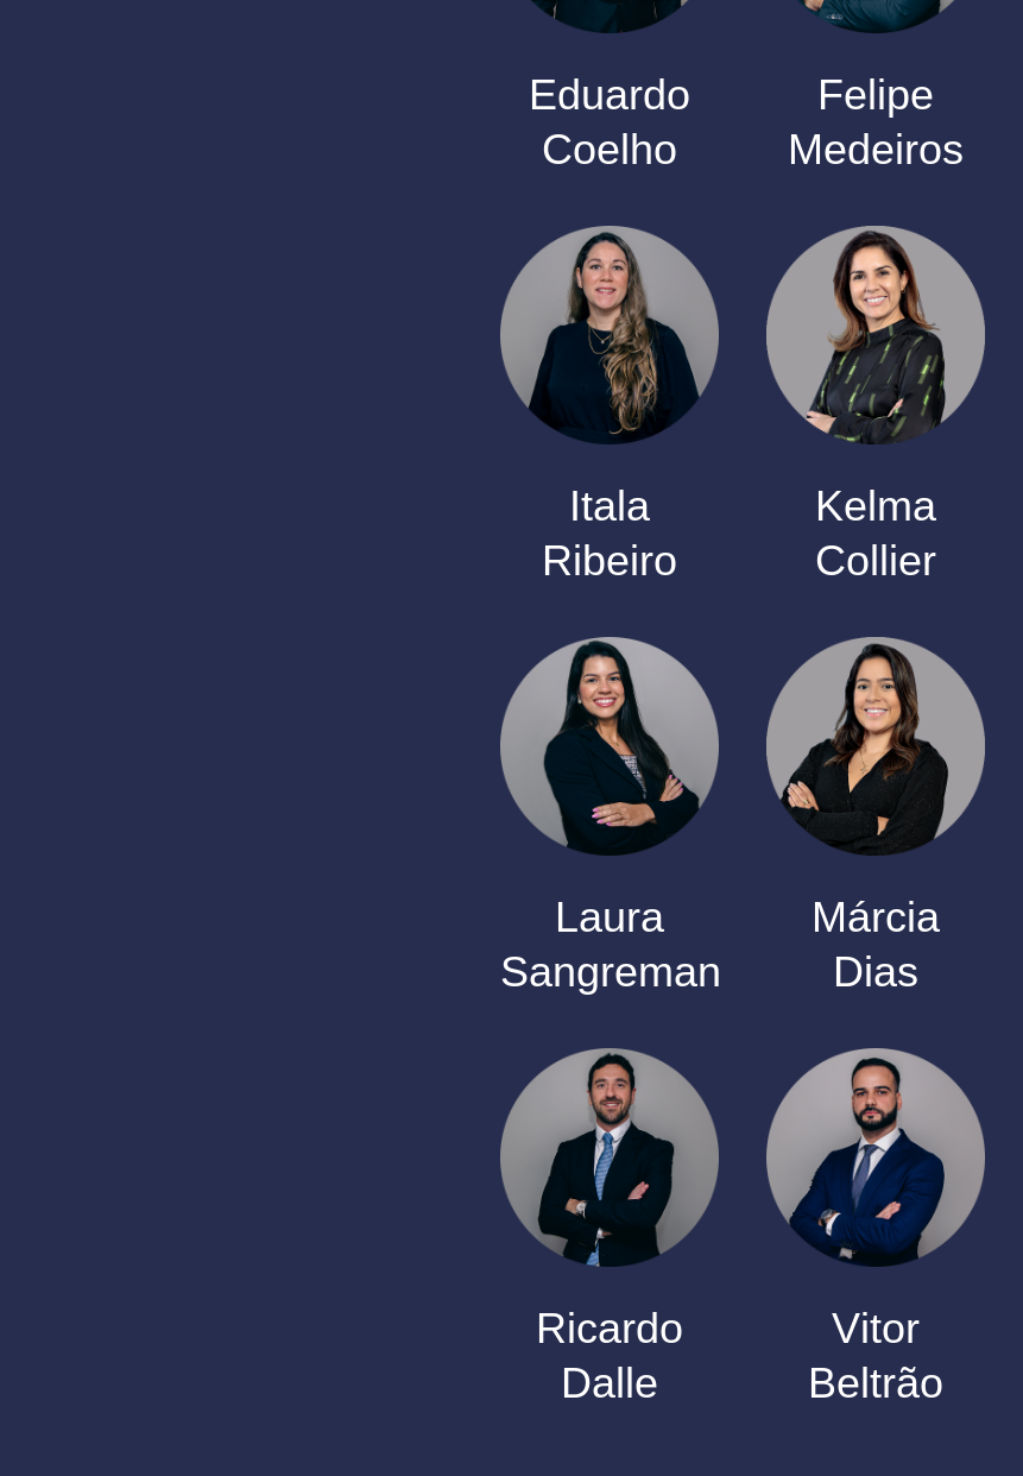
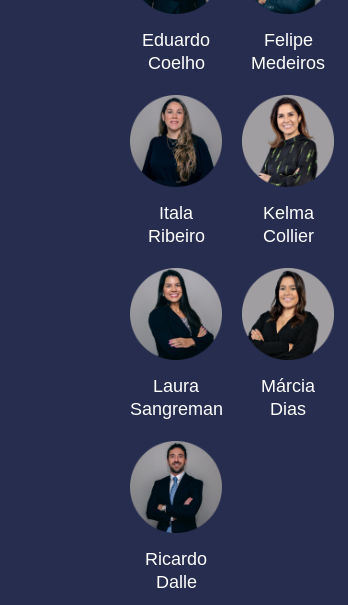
- [image]
- Vitor
- Beltrão
